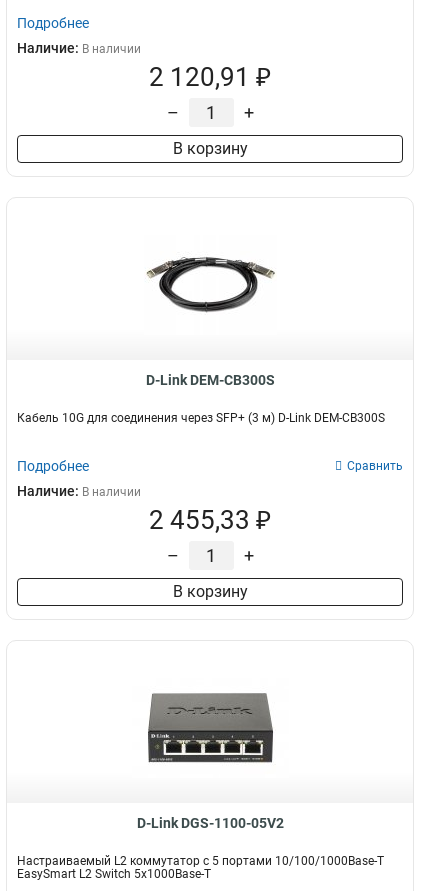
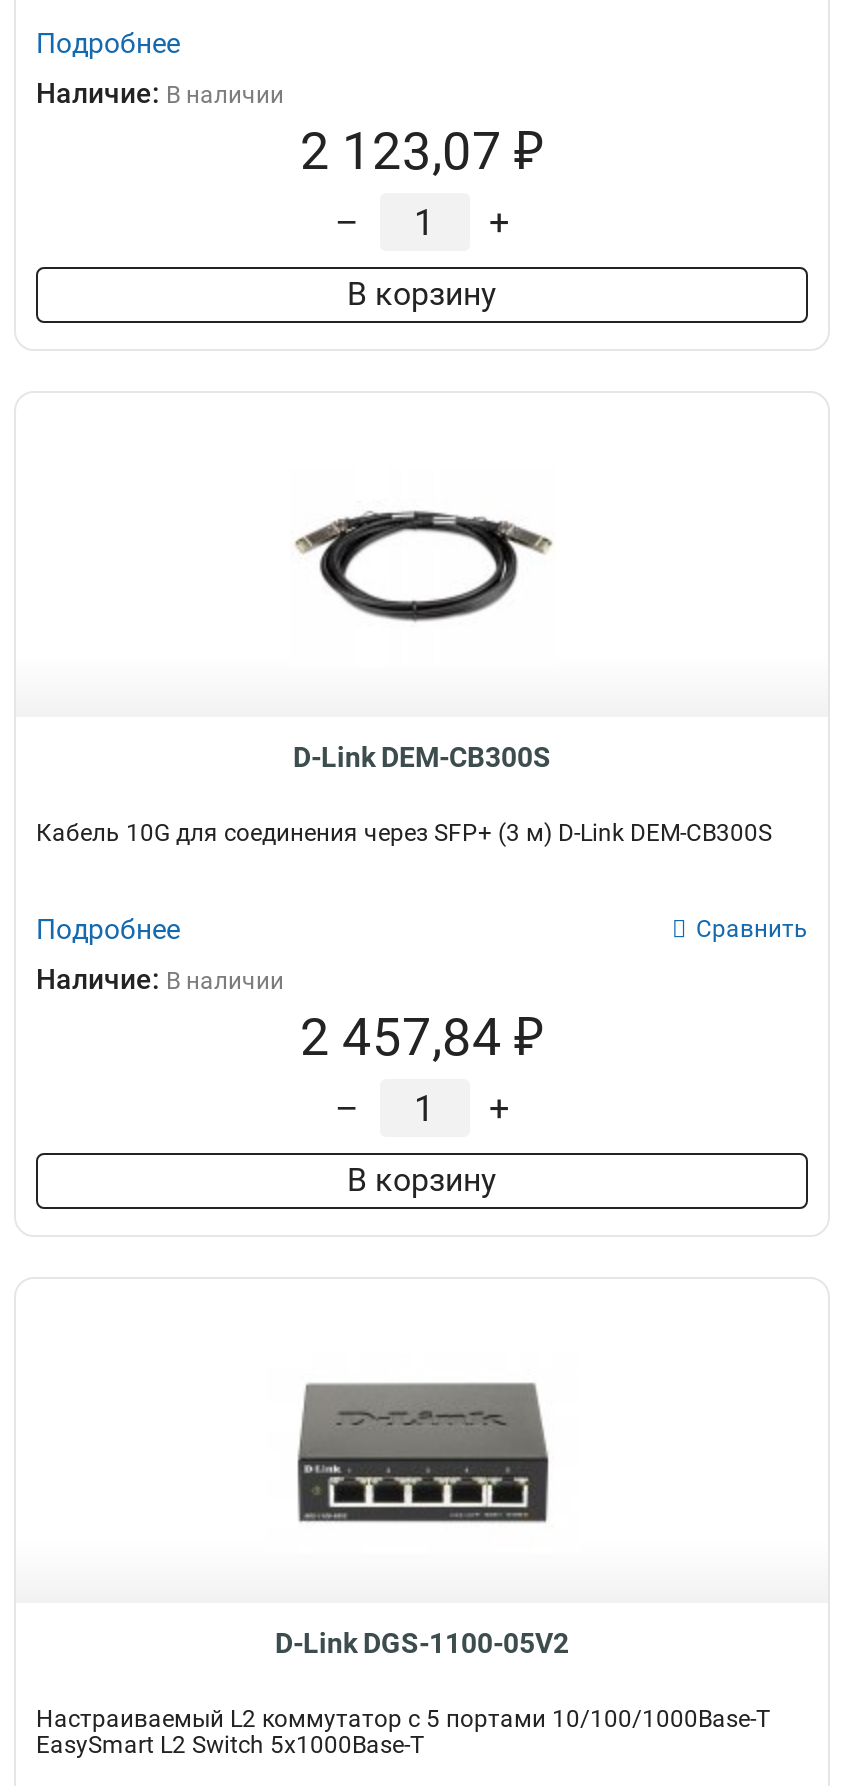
- 2 120,91 ₽
+ 2 123,07 ₽

- 2 455,33 ₽
+ 2 457,84 ₽
